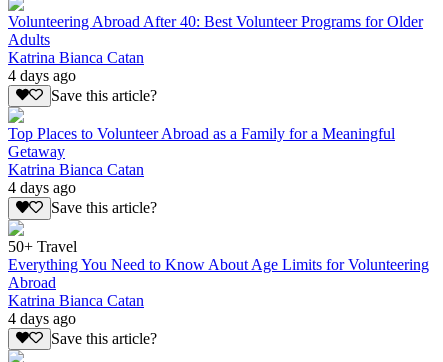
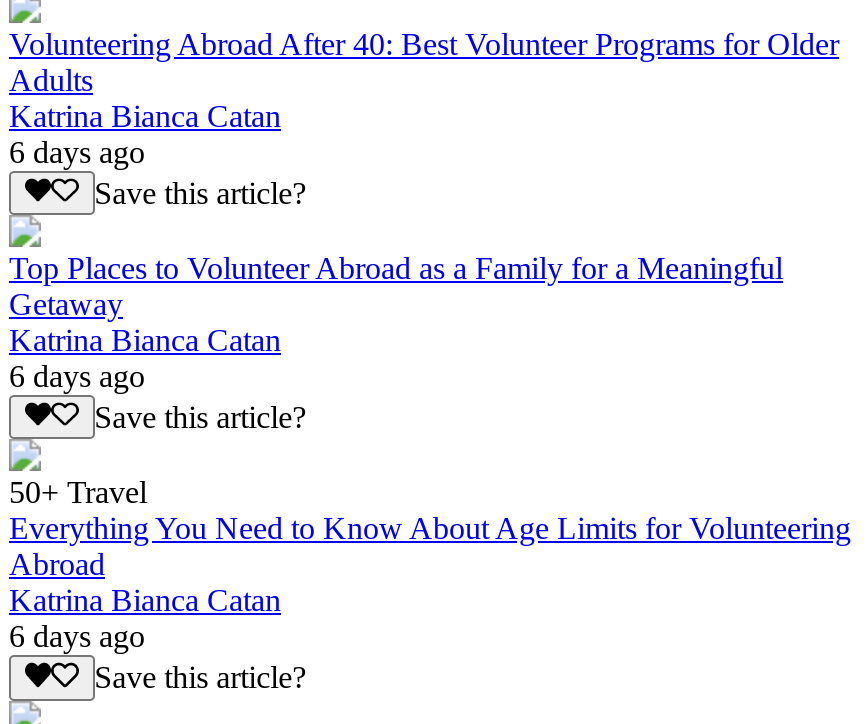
- 4 days ago
+ 6 days ago

- 4 days ago
+ 6 days ago

- 4 days ago
+ 6 days ago
